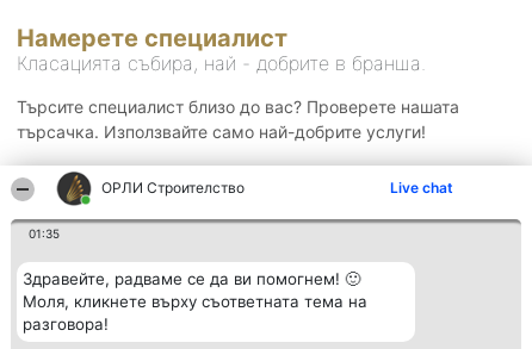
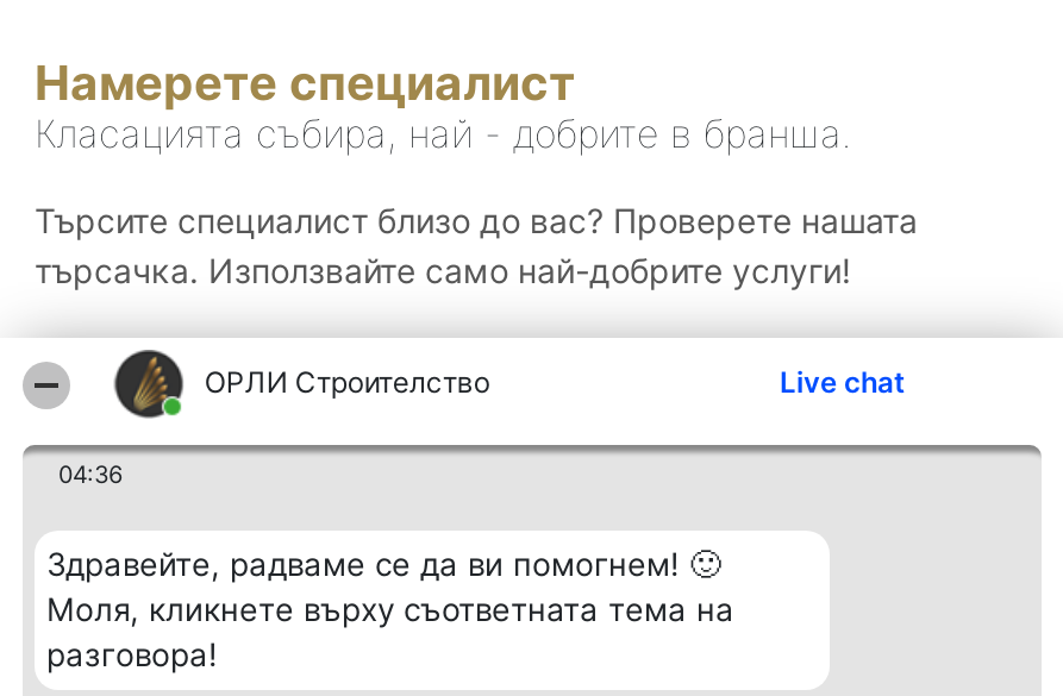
- 01:35
+ 04:36
